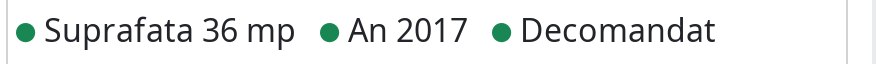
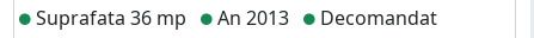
- Suprafata 36 mp An 2017 Decomandat
+ Suprafata 36 mp An 2013 Decomandat
